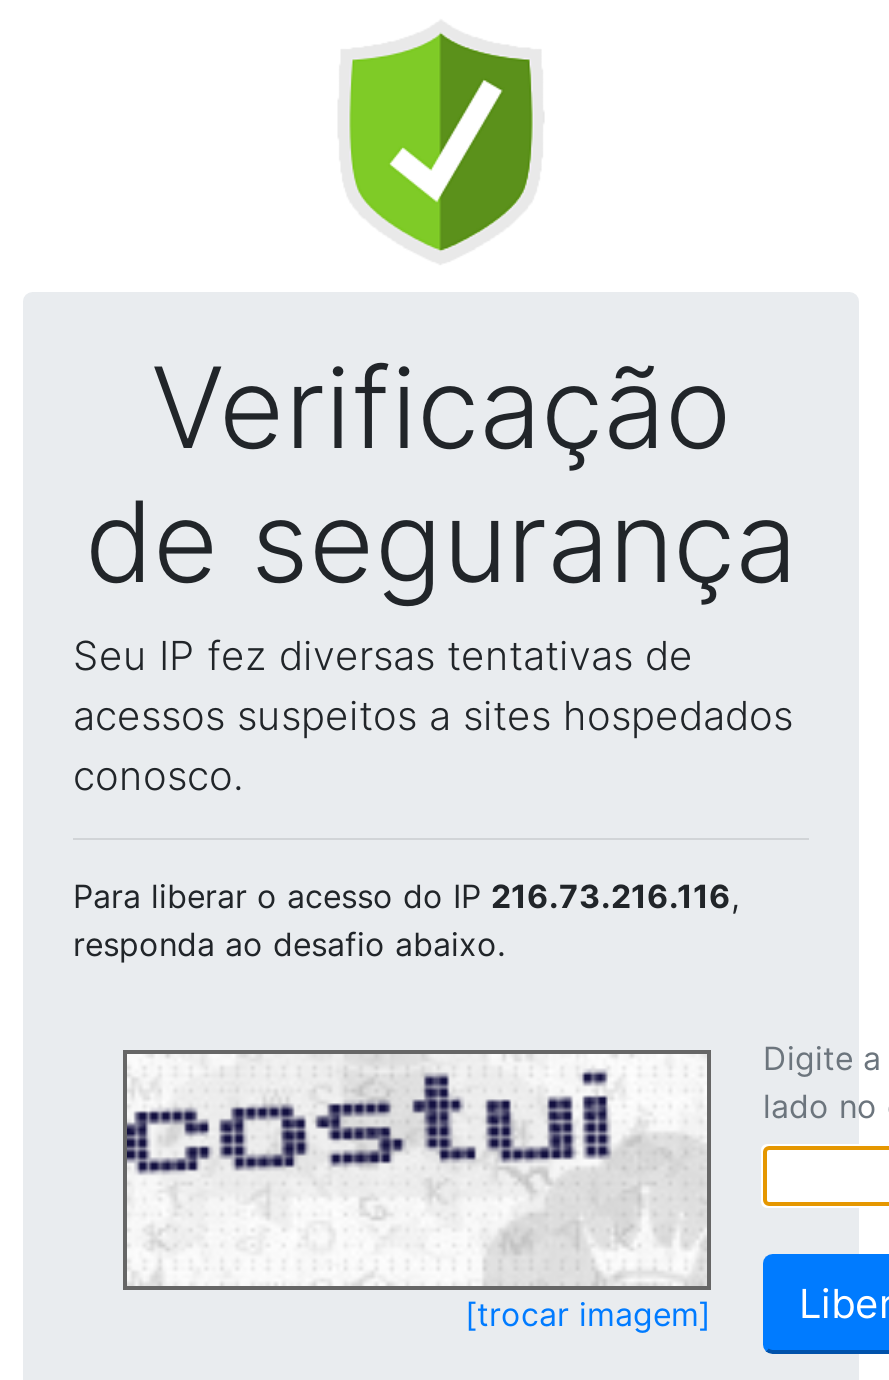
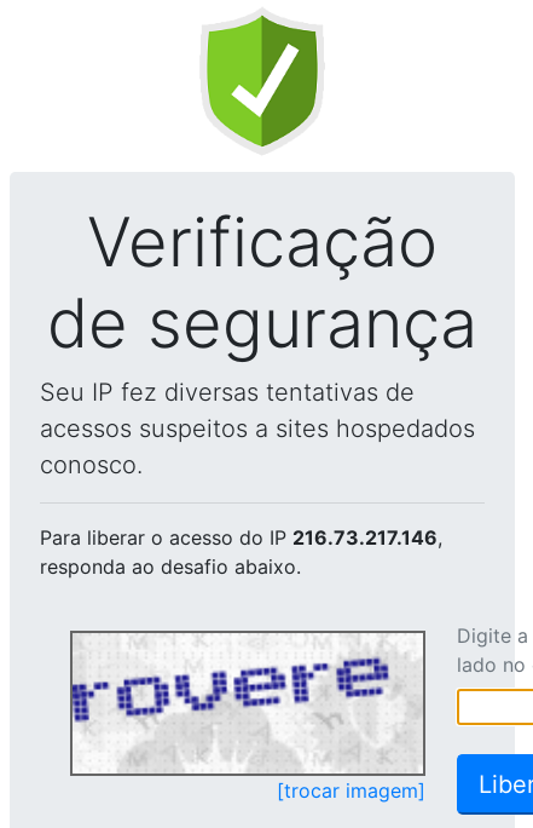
- Para liberar o acesso do IP 216.73.216.116,
+ Para liberar o acesso do IP 216.73.217.146,

- [image]
+ [image]
